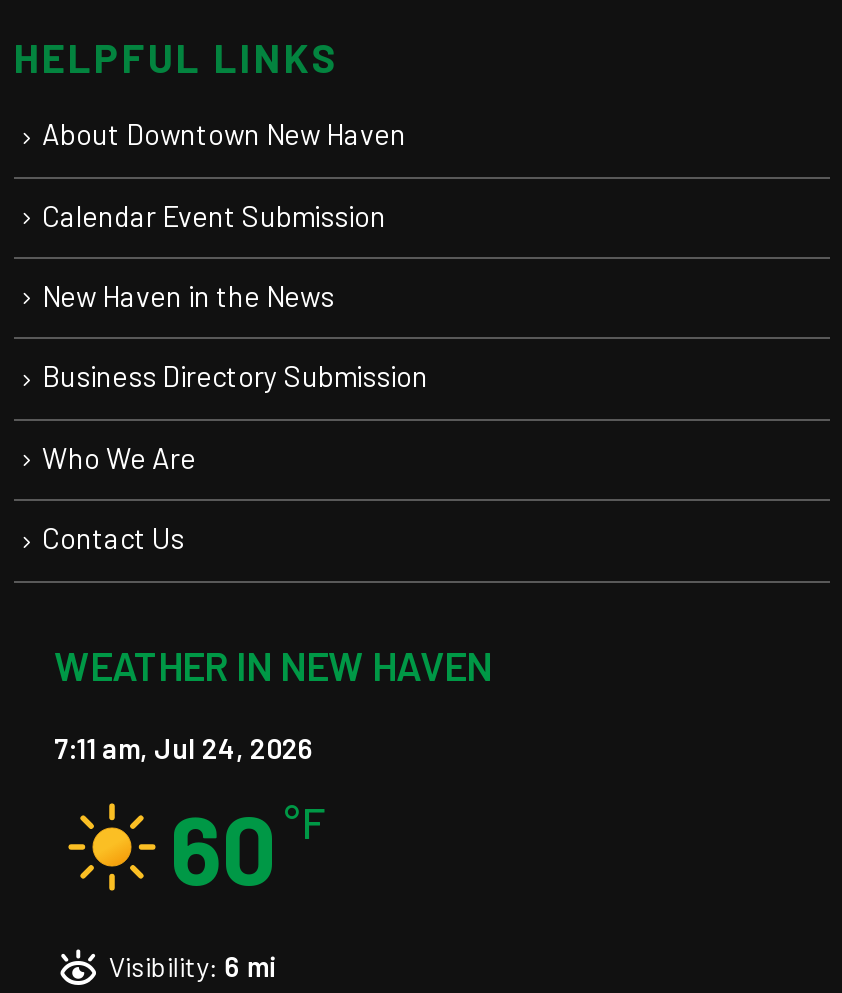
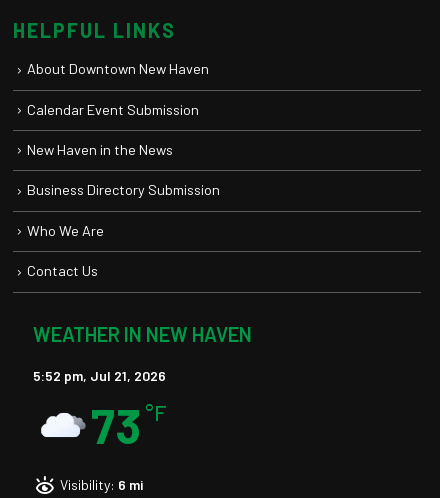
- 7:11 am, Jul 24, 2026
+ 5:52 pm, Jul 21, 2026

- [image]
- 60 °F
+ [image]
+ 73 °F
